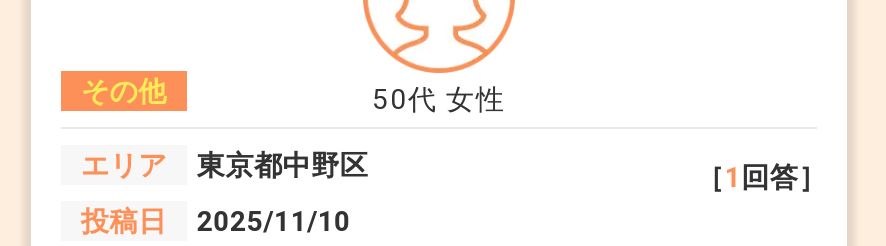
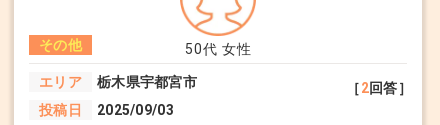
- 東京都中野区
+ 栃木県宇都宮市

- ［1回答］
+ ［2回答］

- 投稿日 2025/11/10
+ 投稿日 2025/09/03
